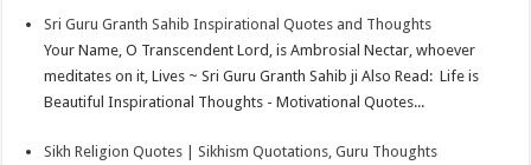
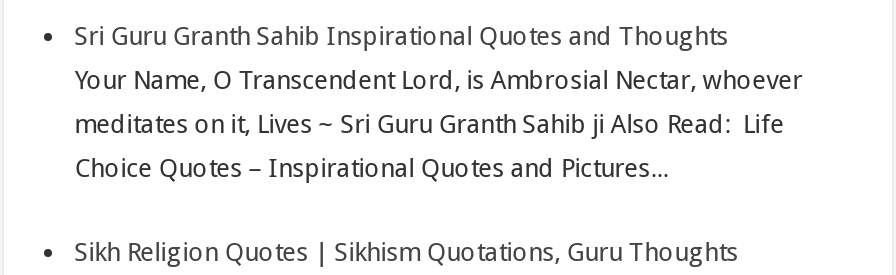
- meditates on it, Lives ~ Sri Guru Granth Sahib ji Also Read: Life is
+ meditates on it, Lives ~ Sri Guru Granth Sahib ji Also Read: Life

- Beautiful Inspirational Thoughts - Motivational Quotes...
+ Choice Quotes – Inspirational Quotes and Pictures...
